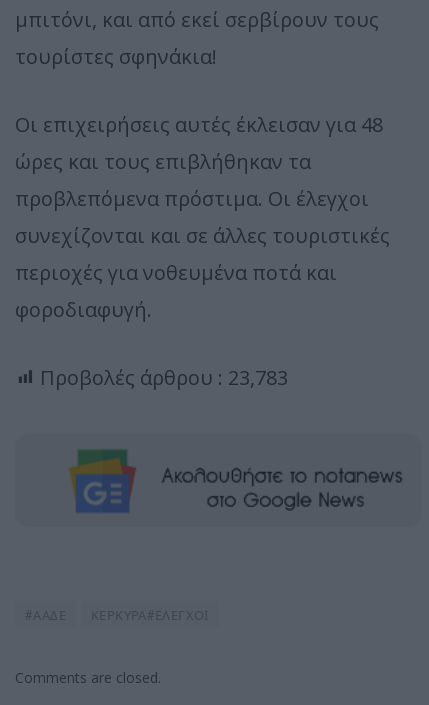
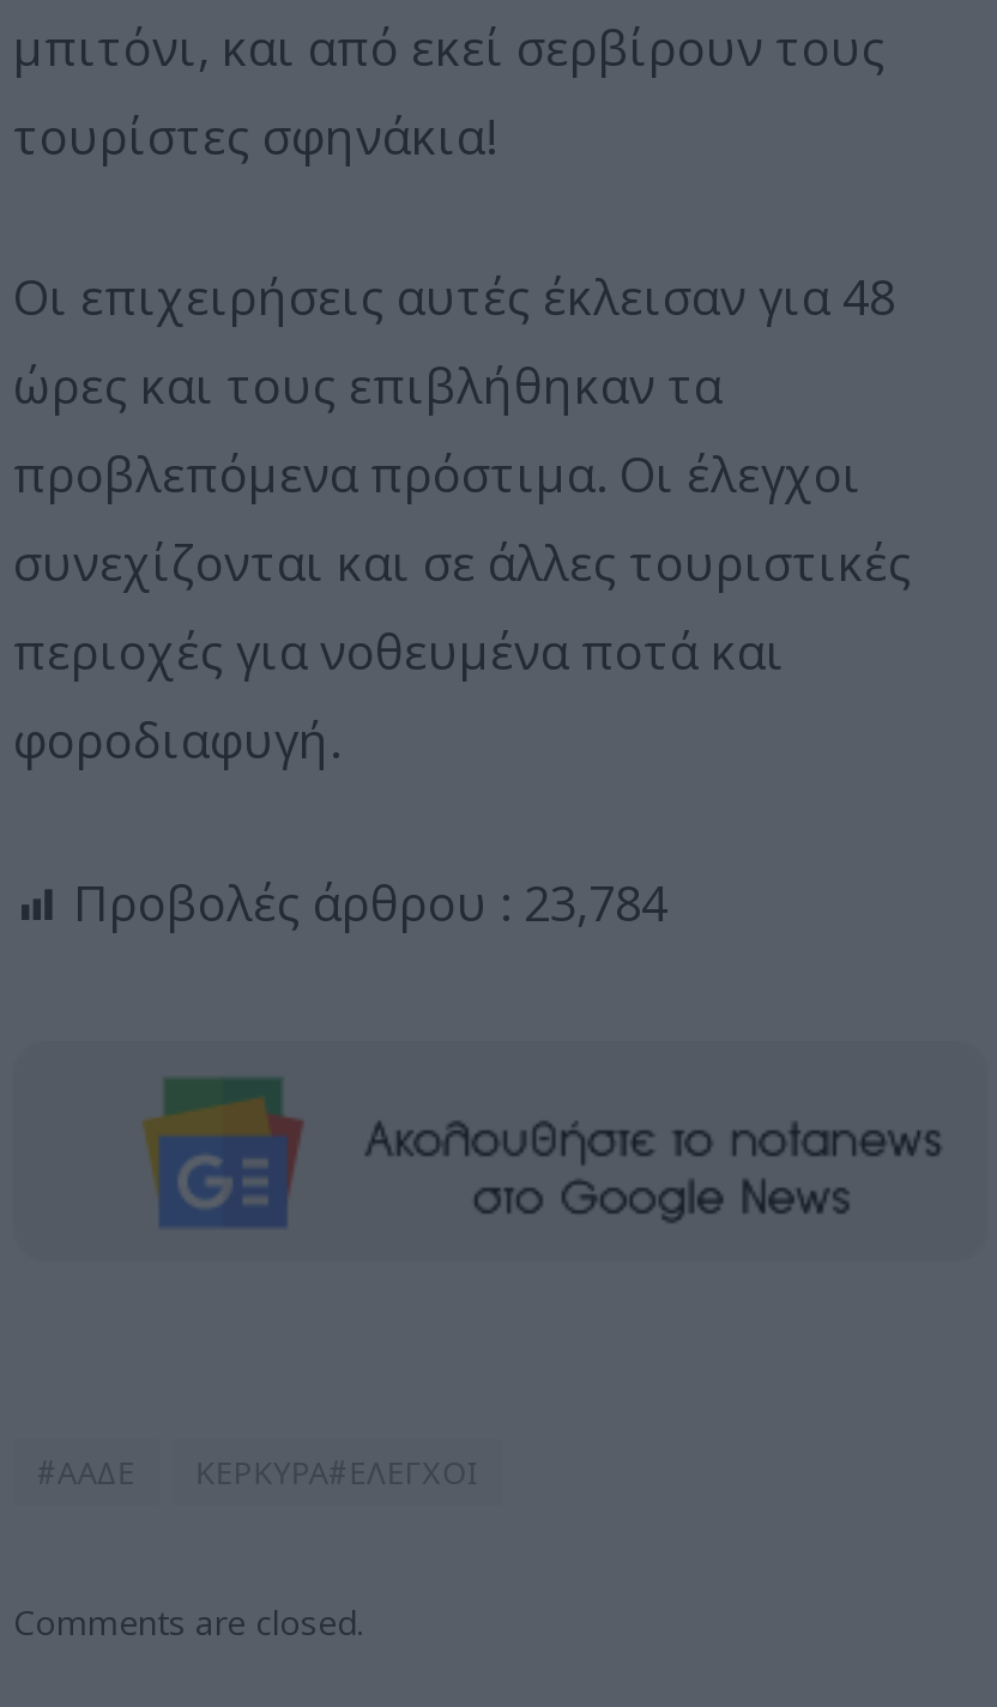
- Προβολές άρθρου : 23,783
+ Προβολές άρθρου : 23,784
